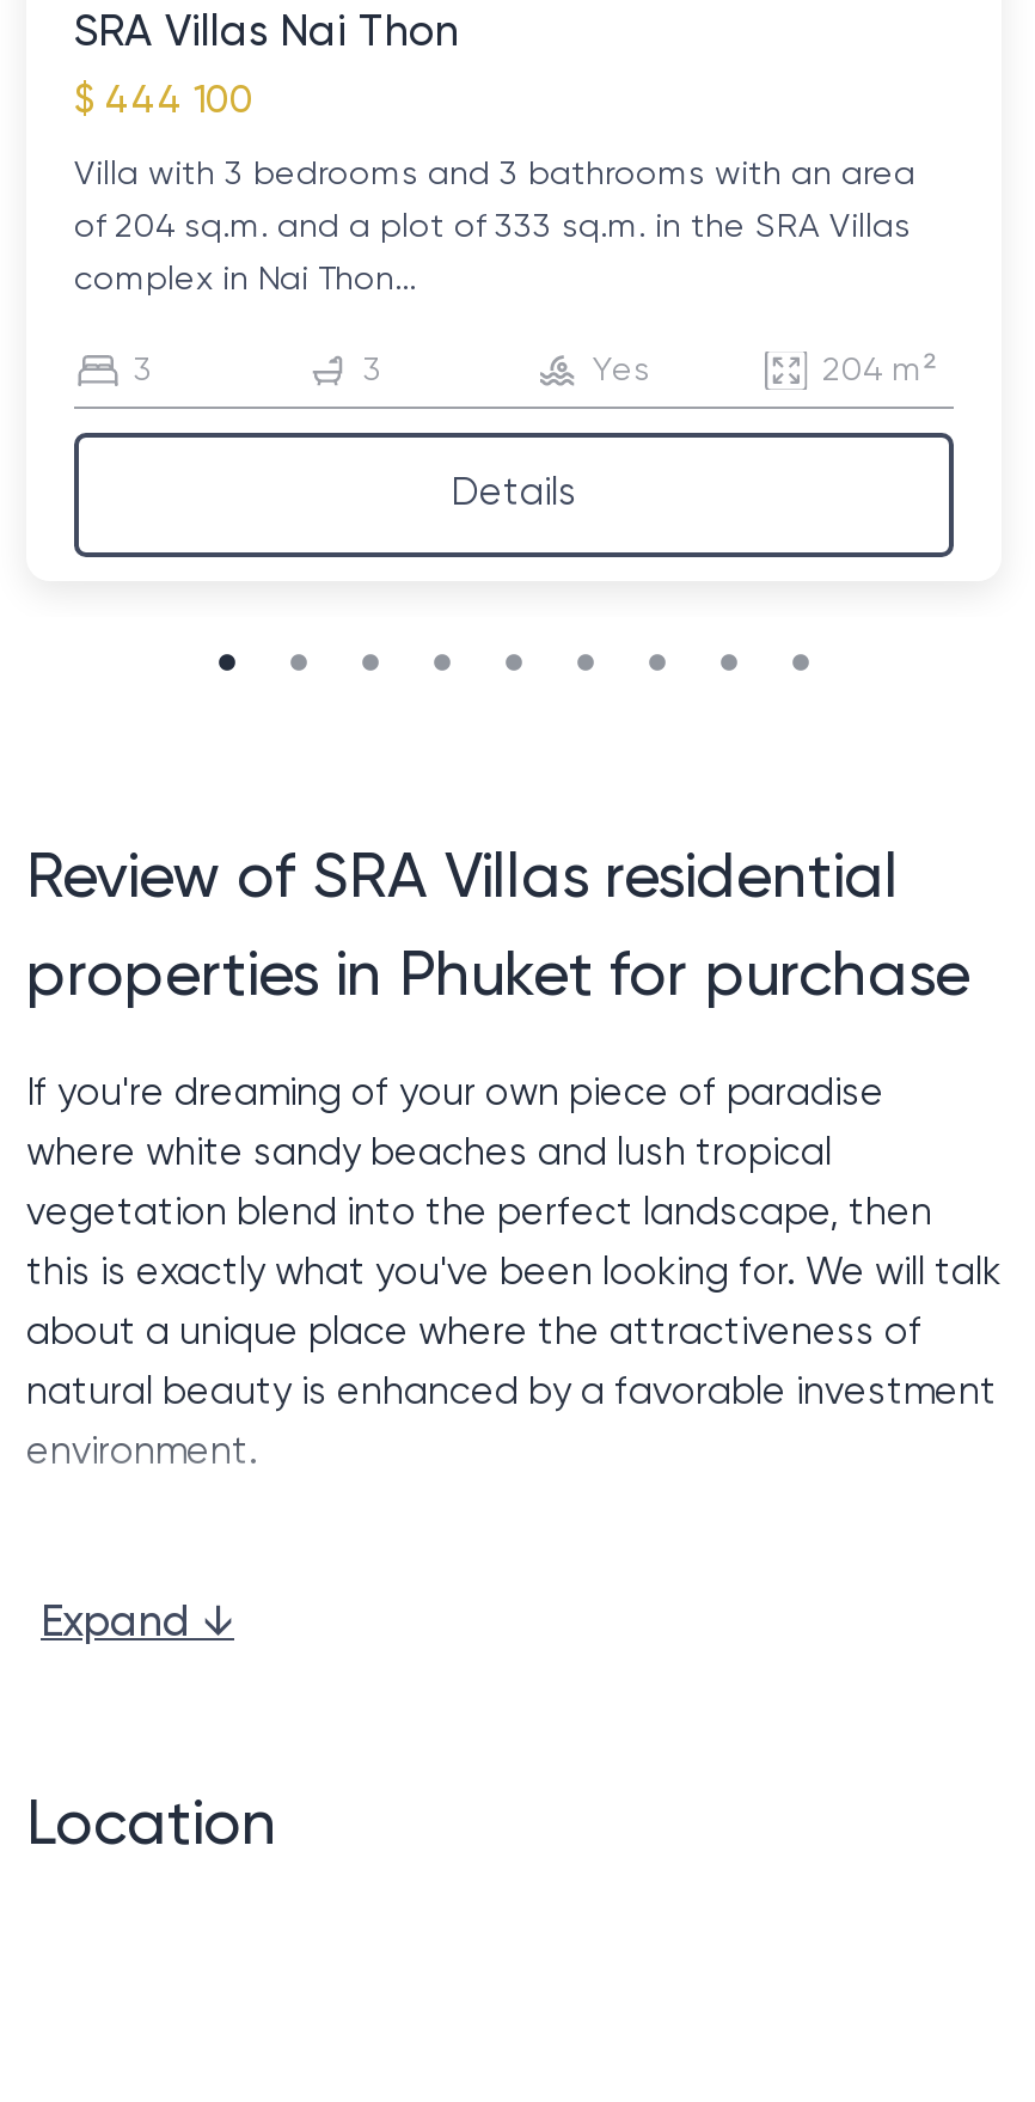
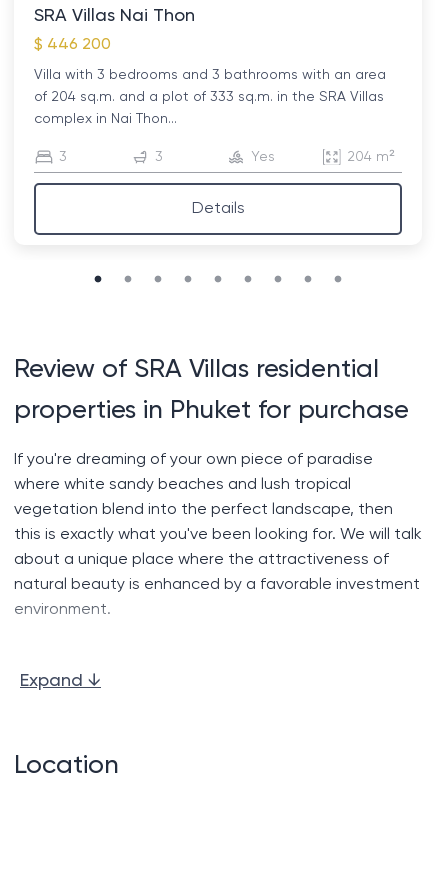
- $ 444 100
+ $ 446 200
